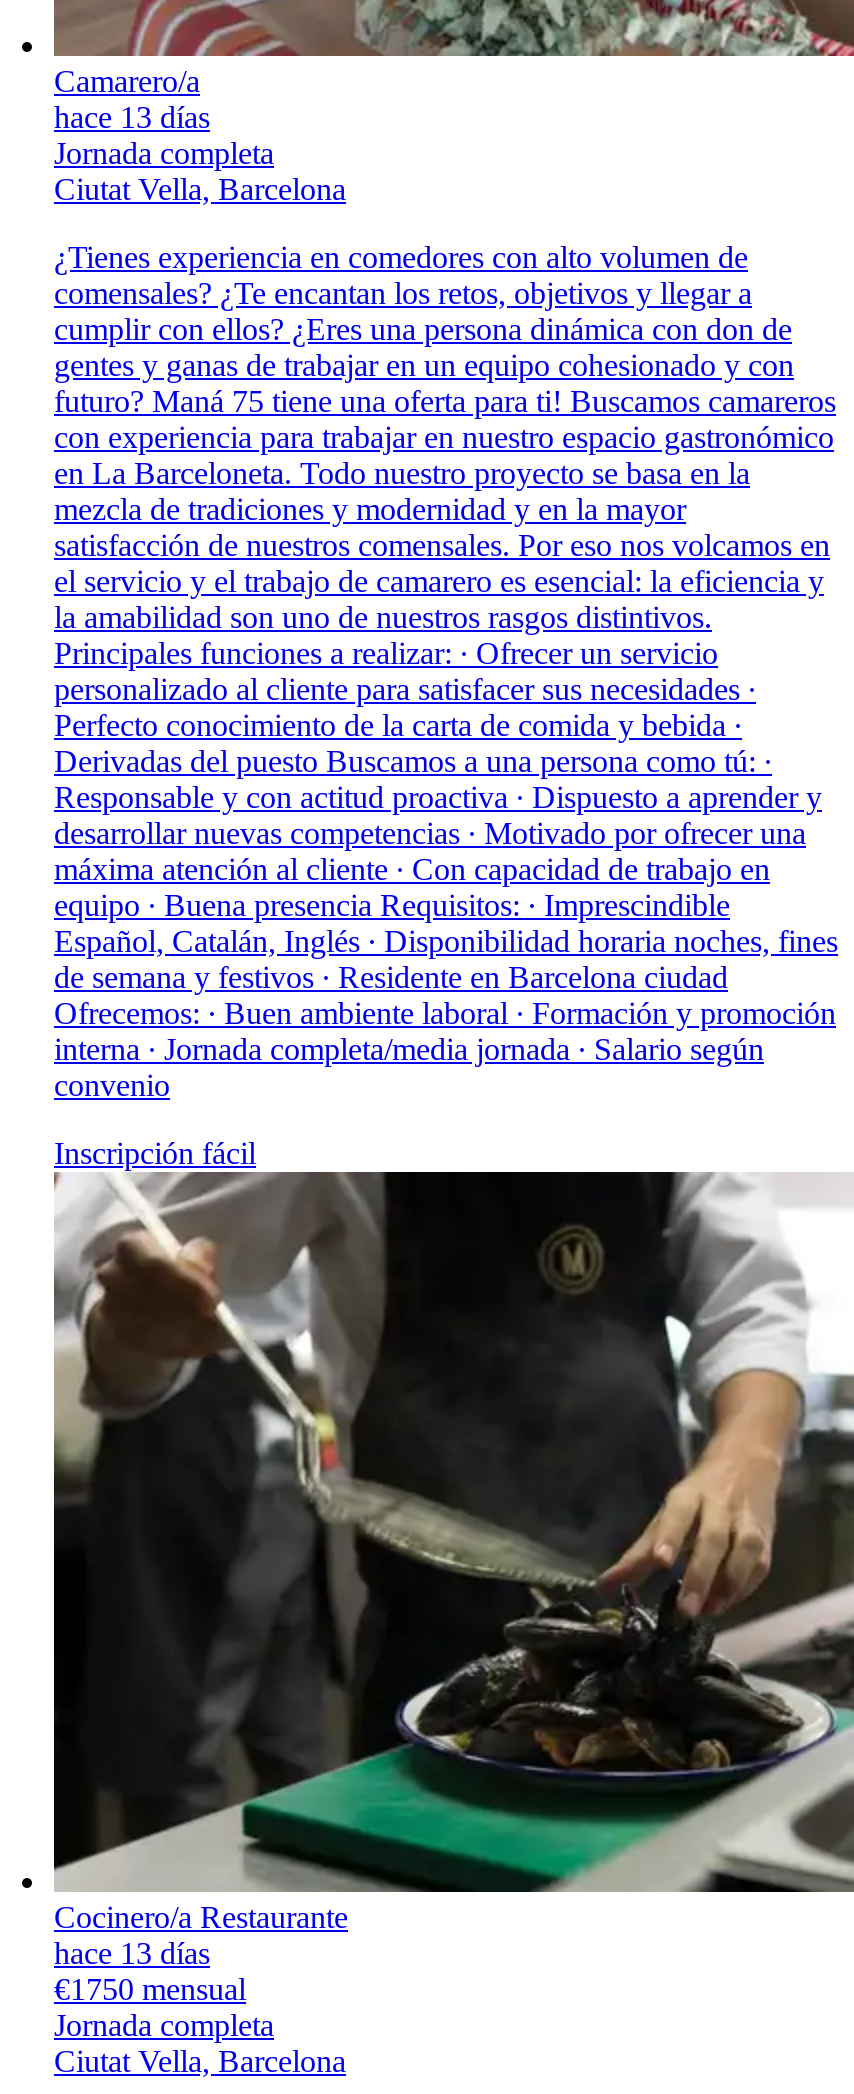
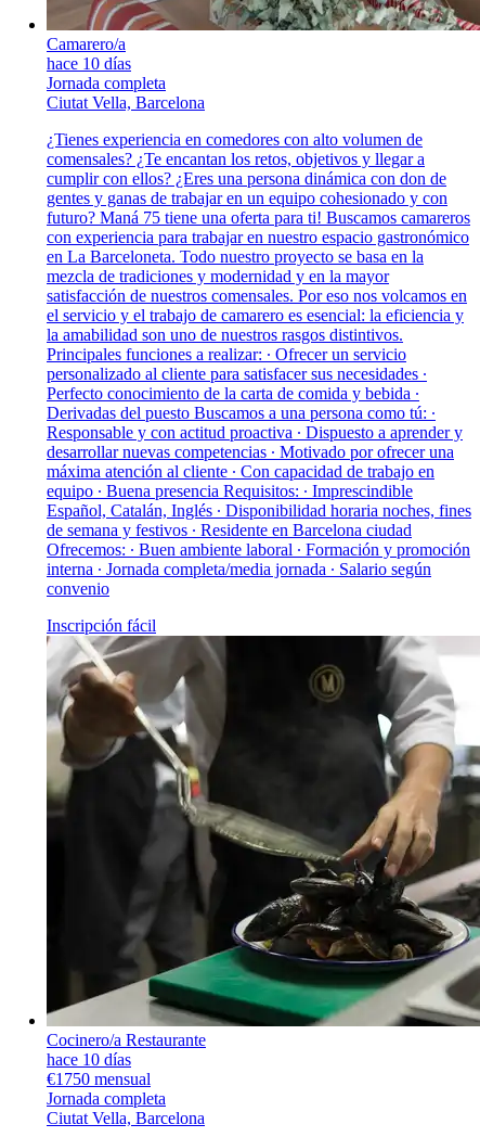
- hace 13 días
+ hace 10 días

- hace 13 días
+ hace 10 días
